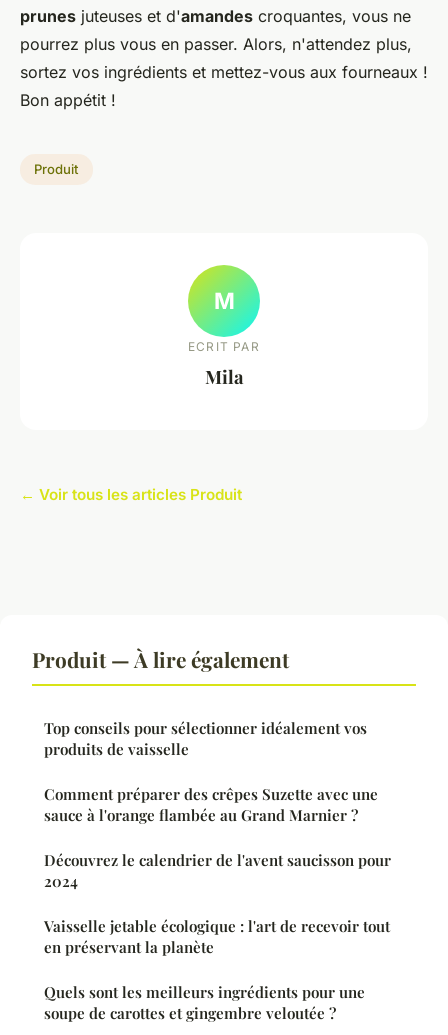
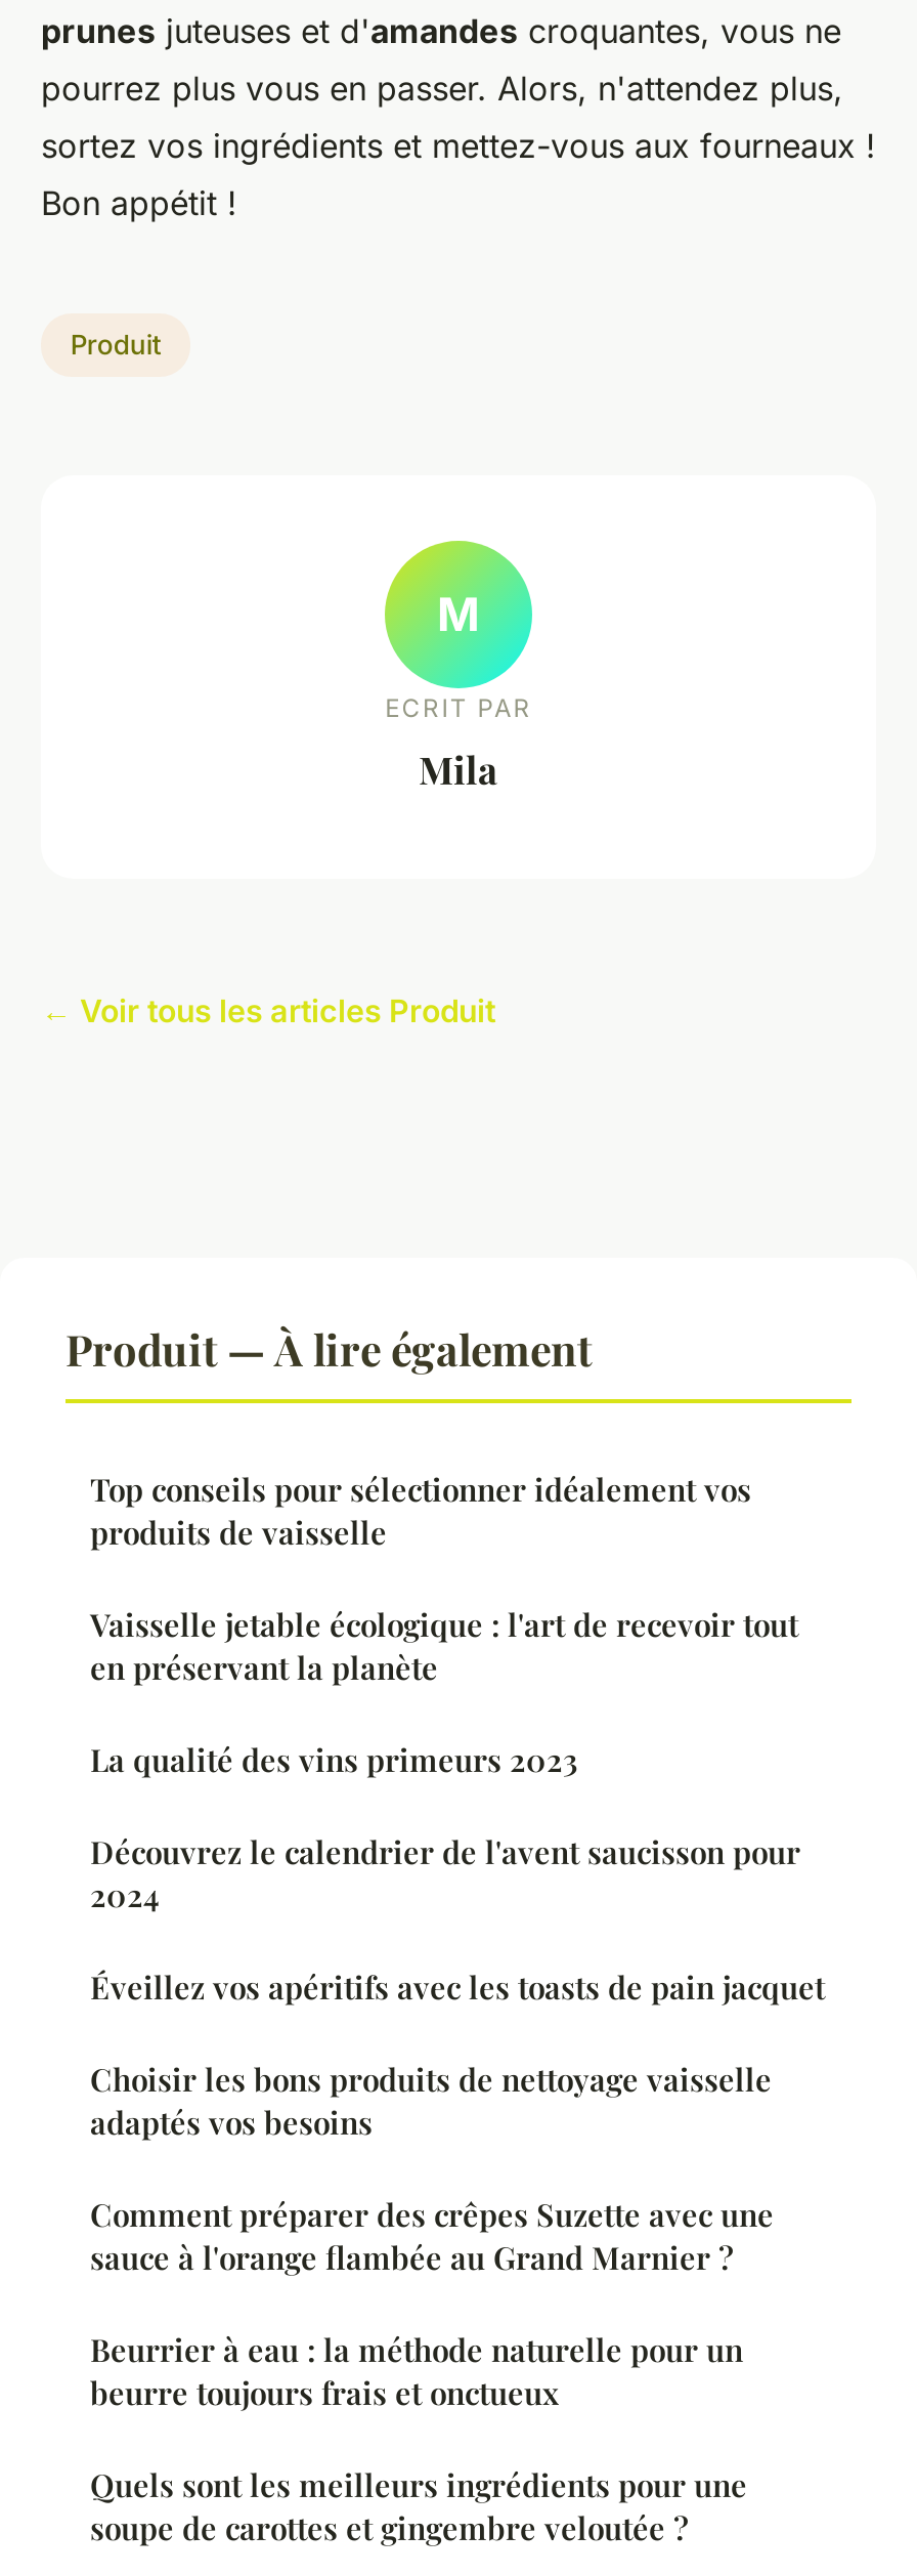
+ La qualité des vins primeurs 2023
+ Éveillez vos apéritifs avec les toasts de pain jacquet
+ Choisir les bons produits de nettoyage vaisselle
+ adaptés vos besoins

moved down: Comment préparer des crêpes Suzette avec une | sauce à l'orange flambée au Grand Marnier ?

+ Beurrier à eau : la méthode naturelle pour un
+ beurre toujours frais et onctueux

moved up: Découvrez le calendrier de l'avent saucisson pour | 2024 | Vaisselle jetable écologique : l'art de recevoir tout | en préservant la planète
